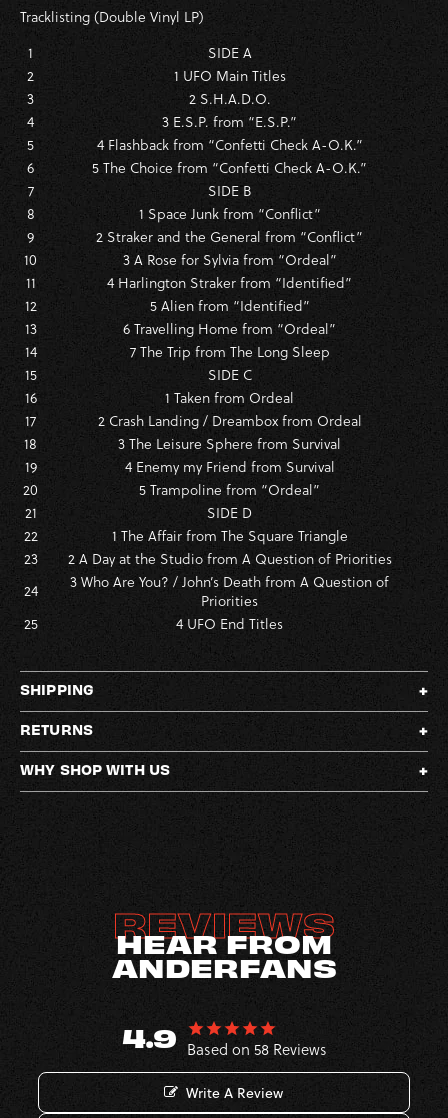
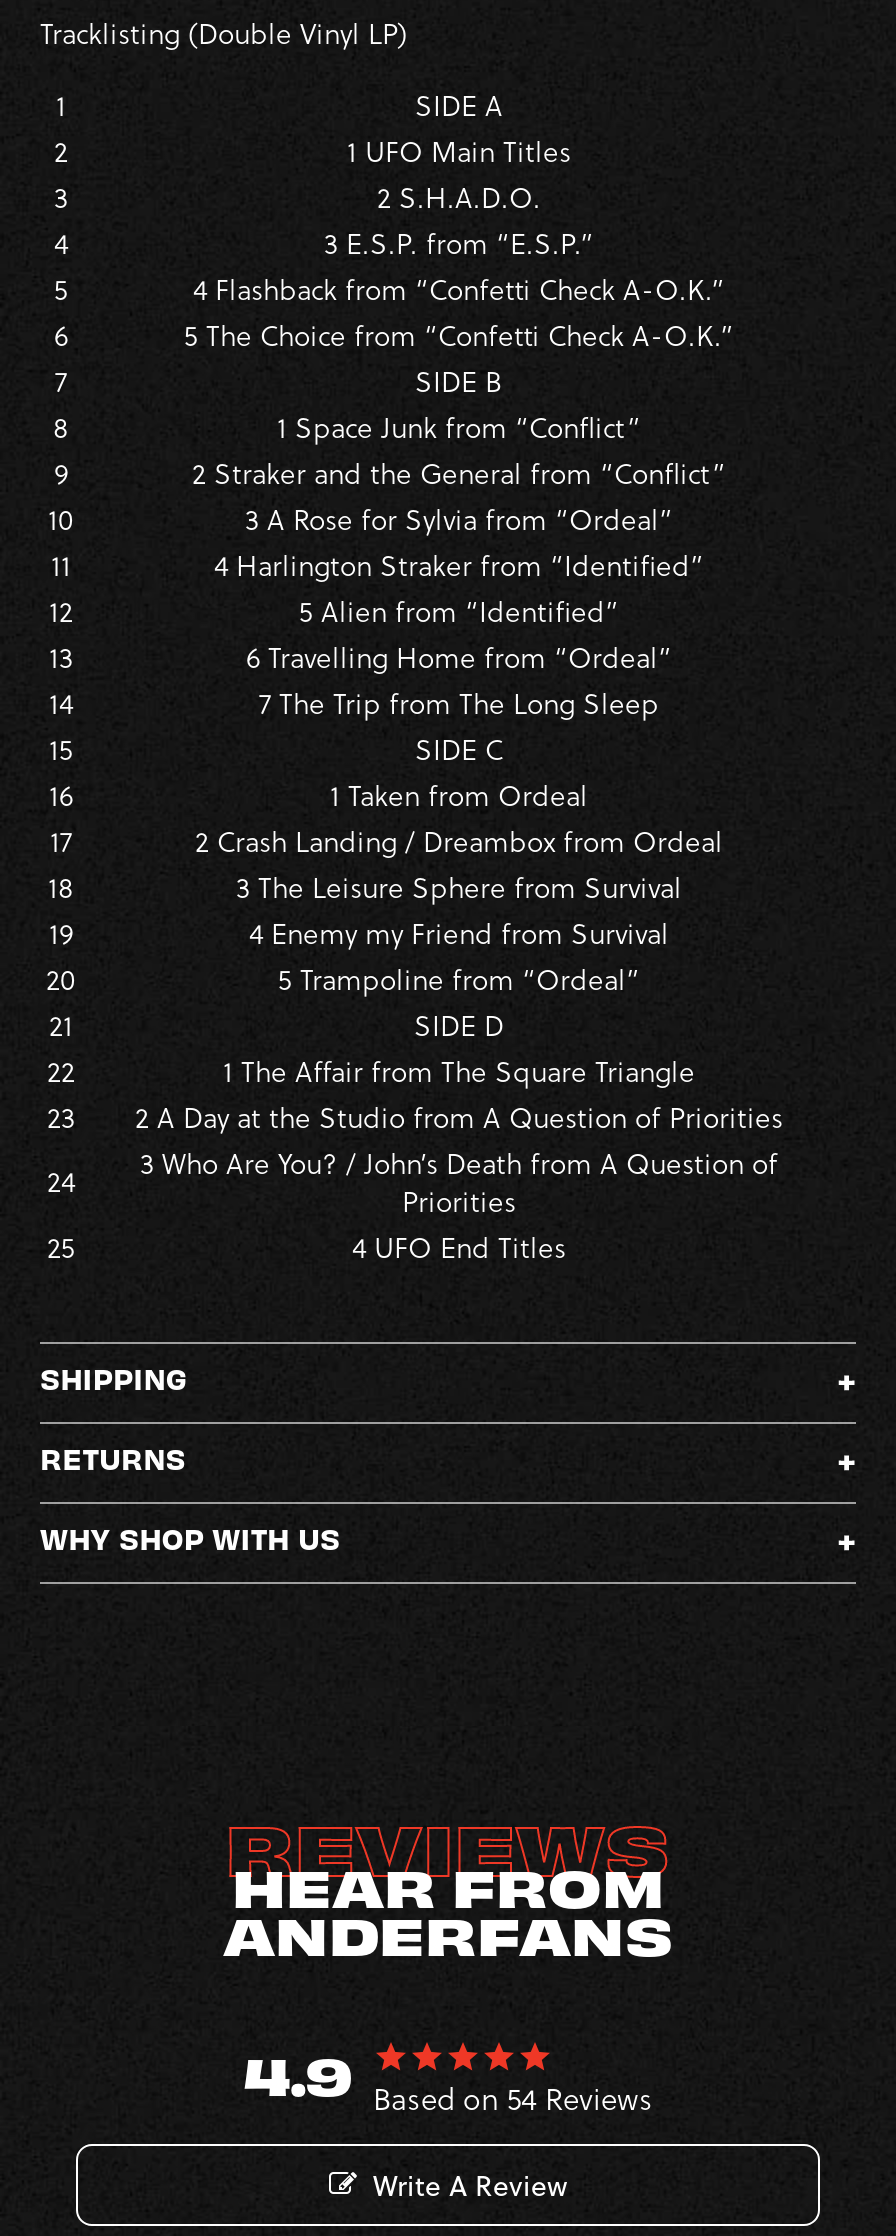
- 4.9 Based on 58 Reviews
+ 4.9 Based on 54 Reviews
